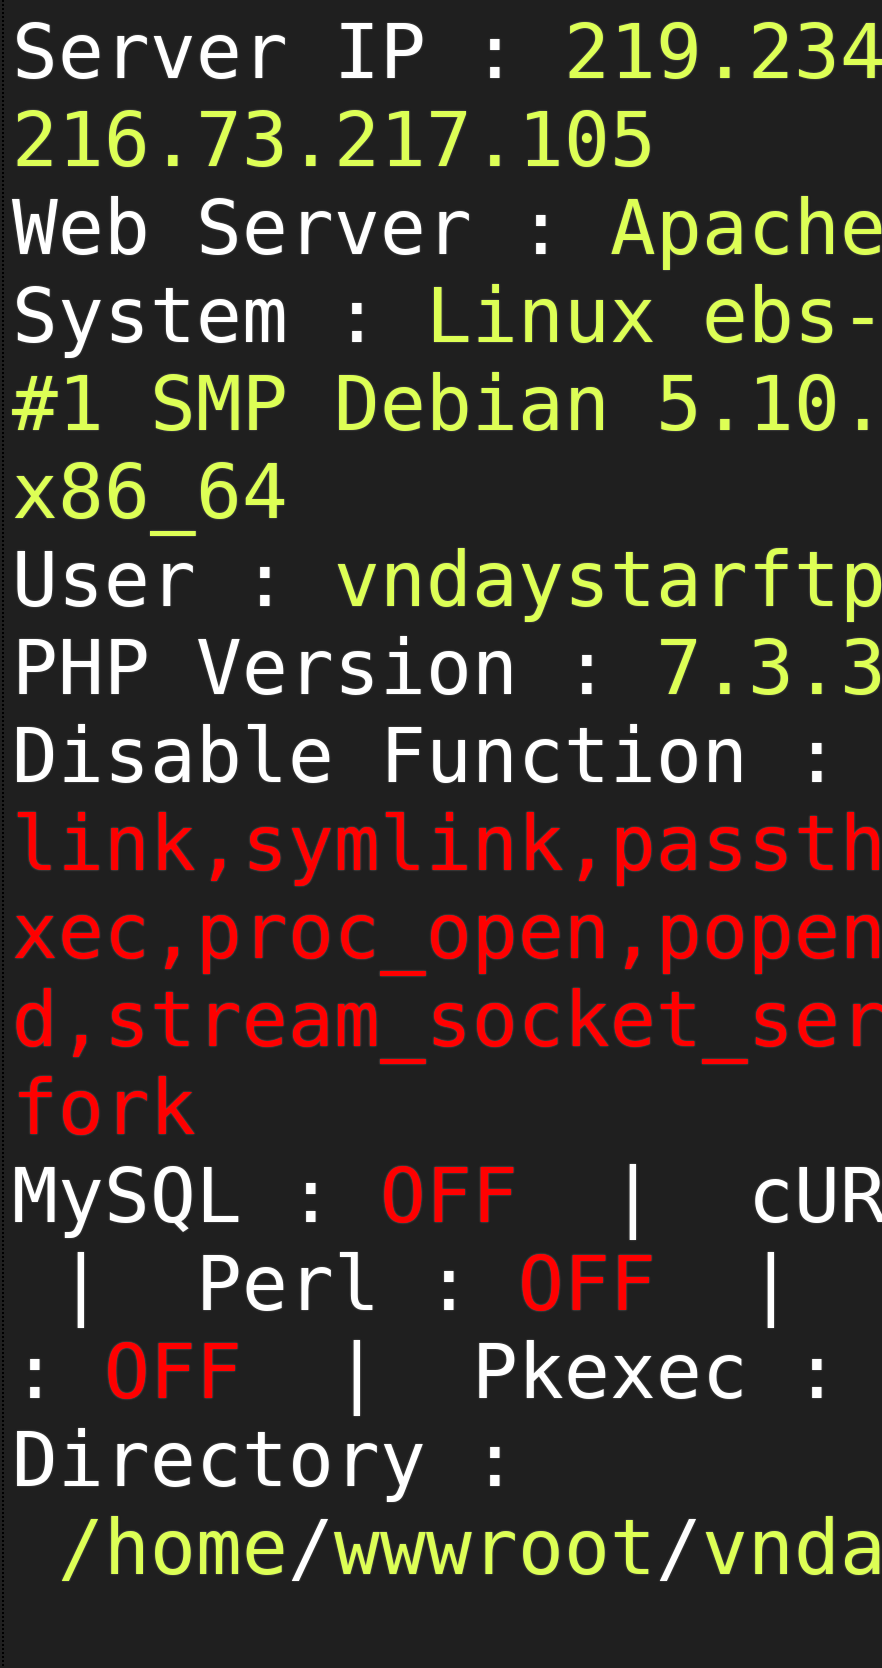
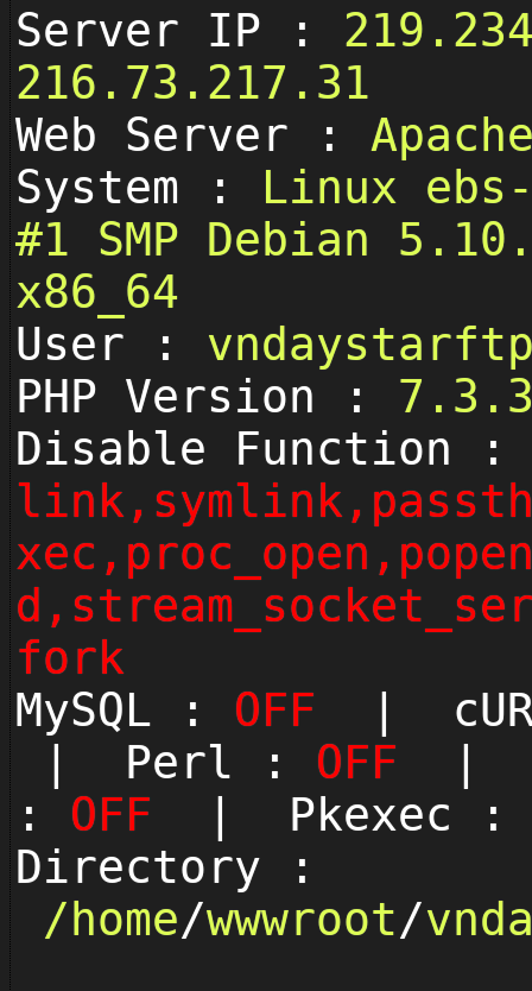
- 216.73.217.105
+ 216.73.217.31
